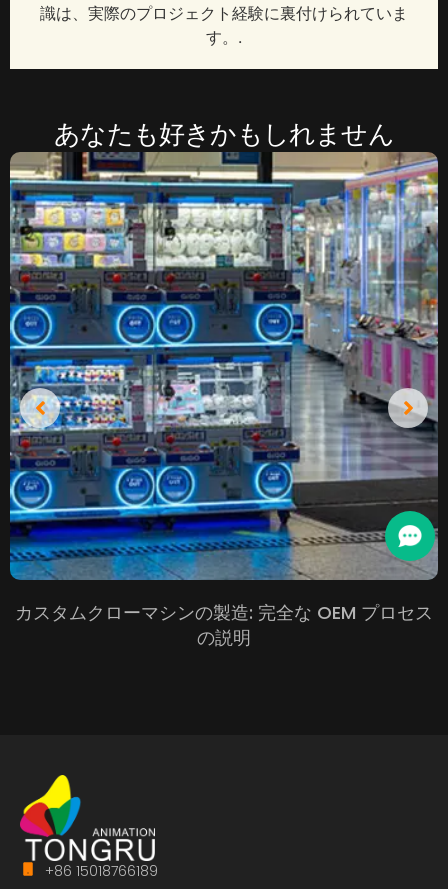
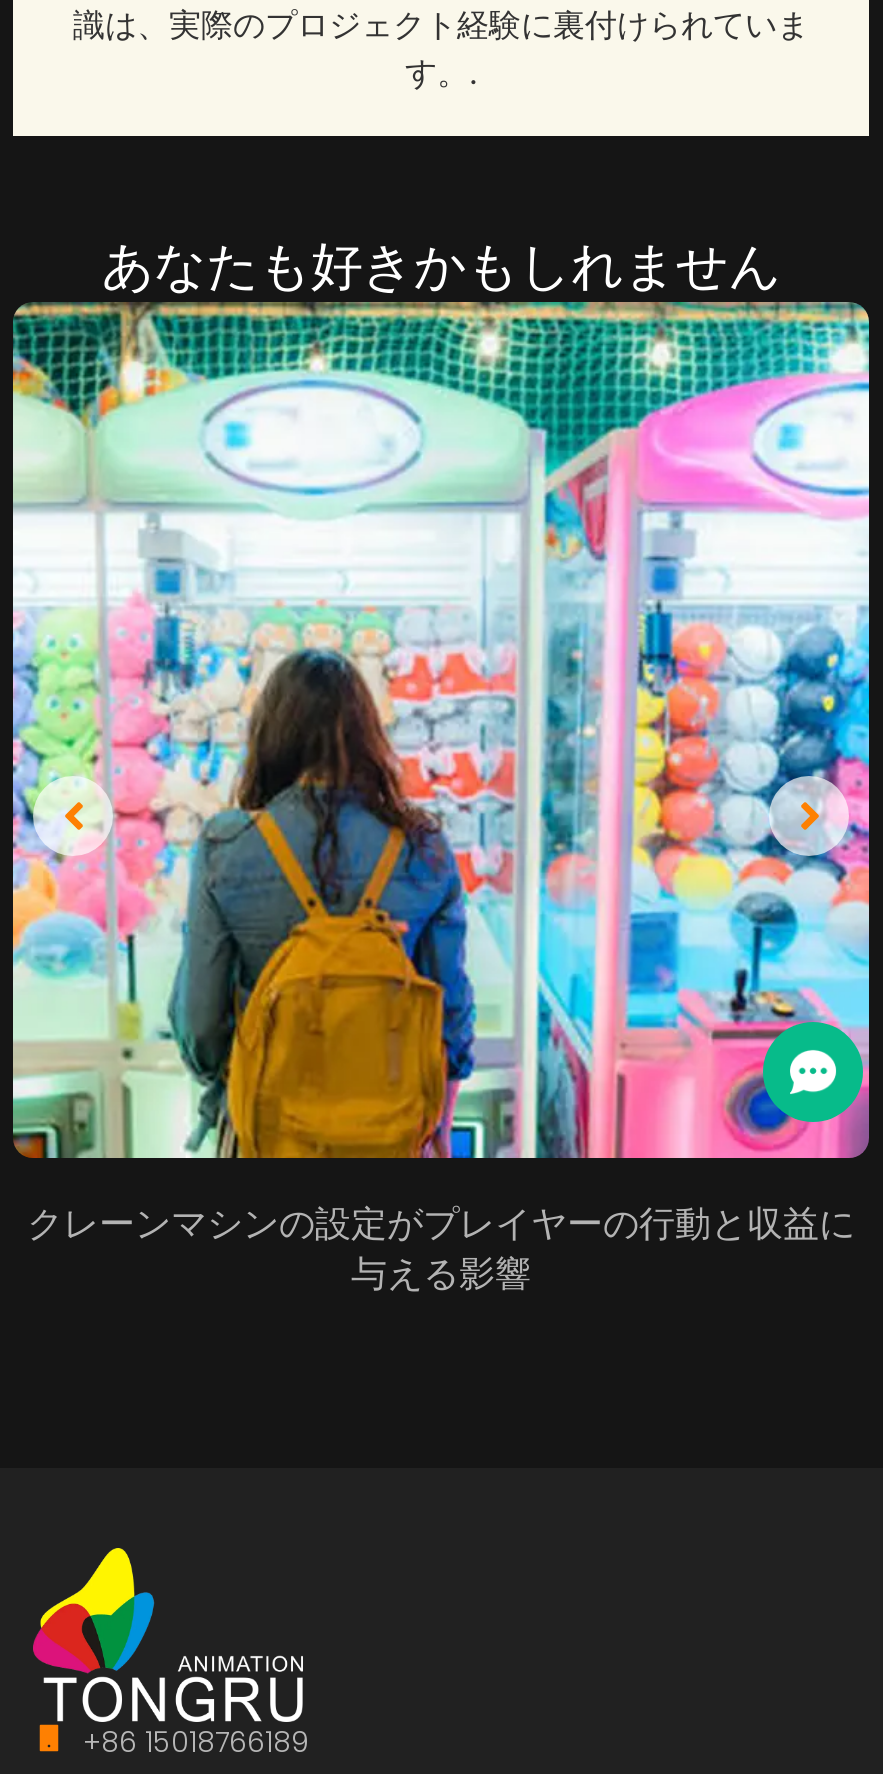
- [image]
- カスタムクローマシンの製造: 完全な OEM プロセス
- の説明
+ [image]
+ クレーンマシンの設定がプレイヤーの行動と収益に
+ 与える影響
